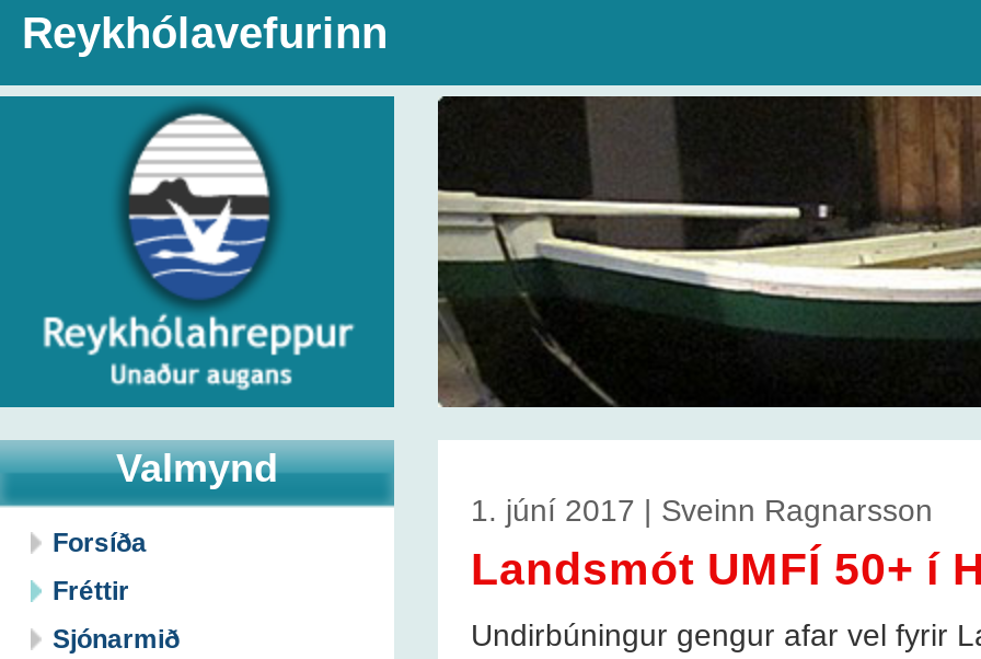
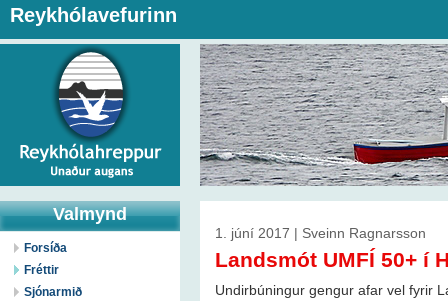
- [image]
+ [image]
